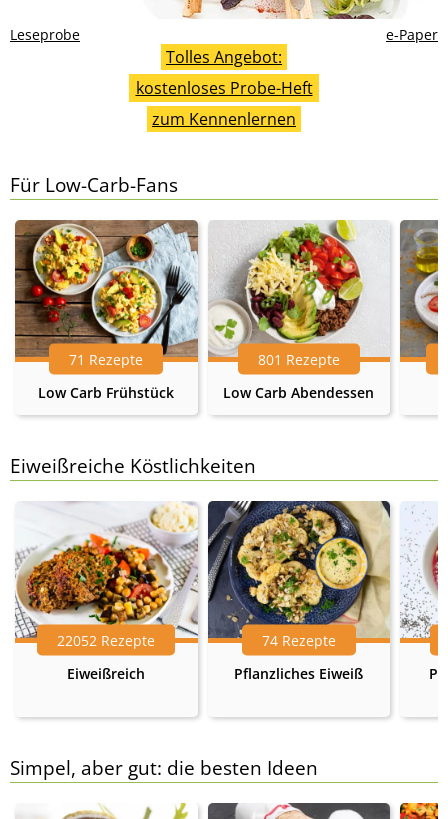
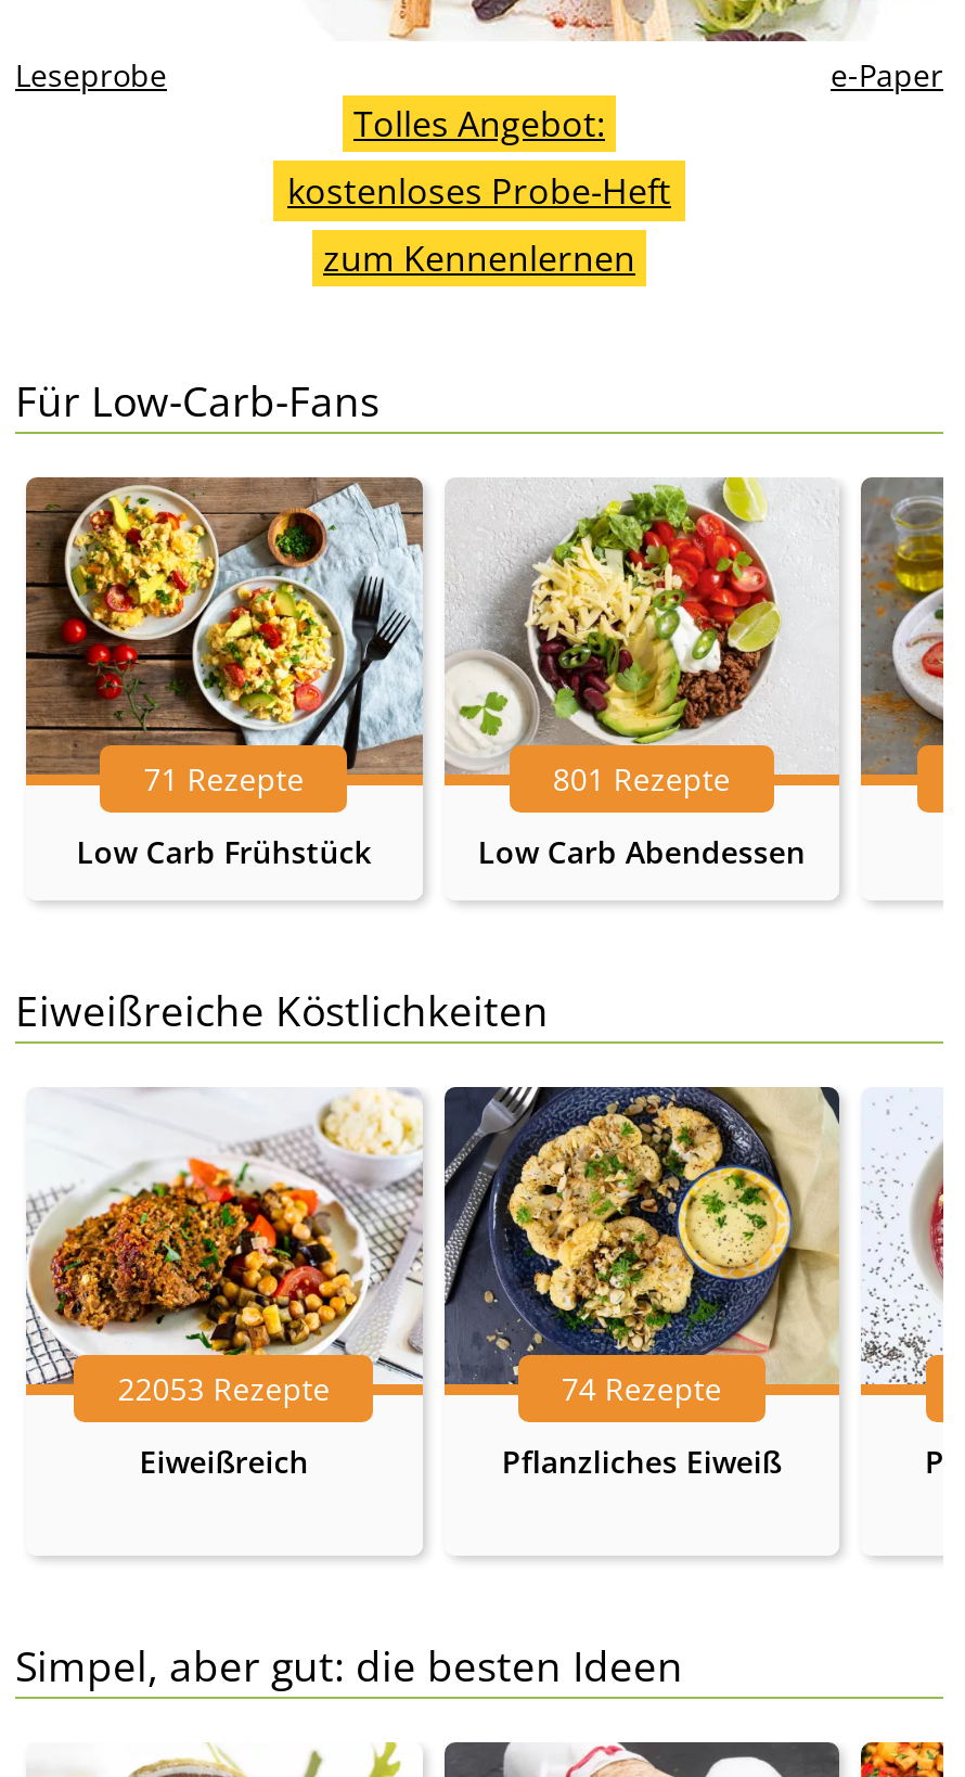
- 22052 Rezepte
+ 22053 Rezepte
